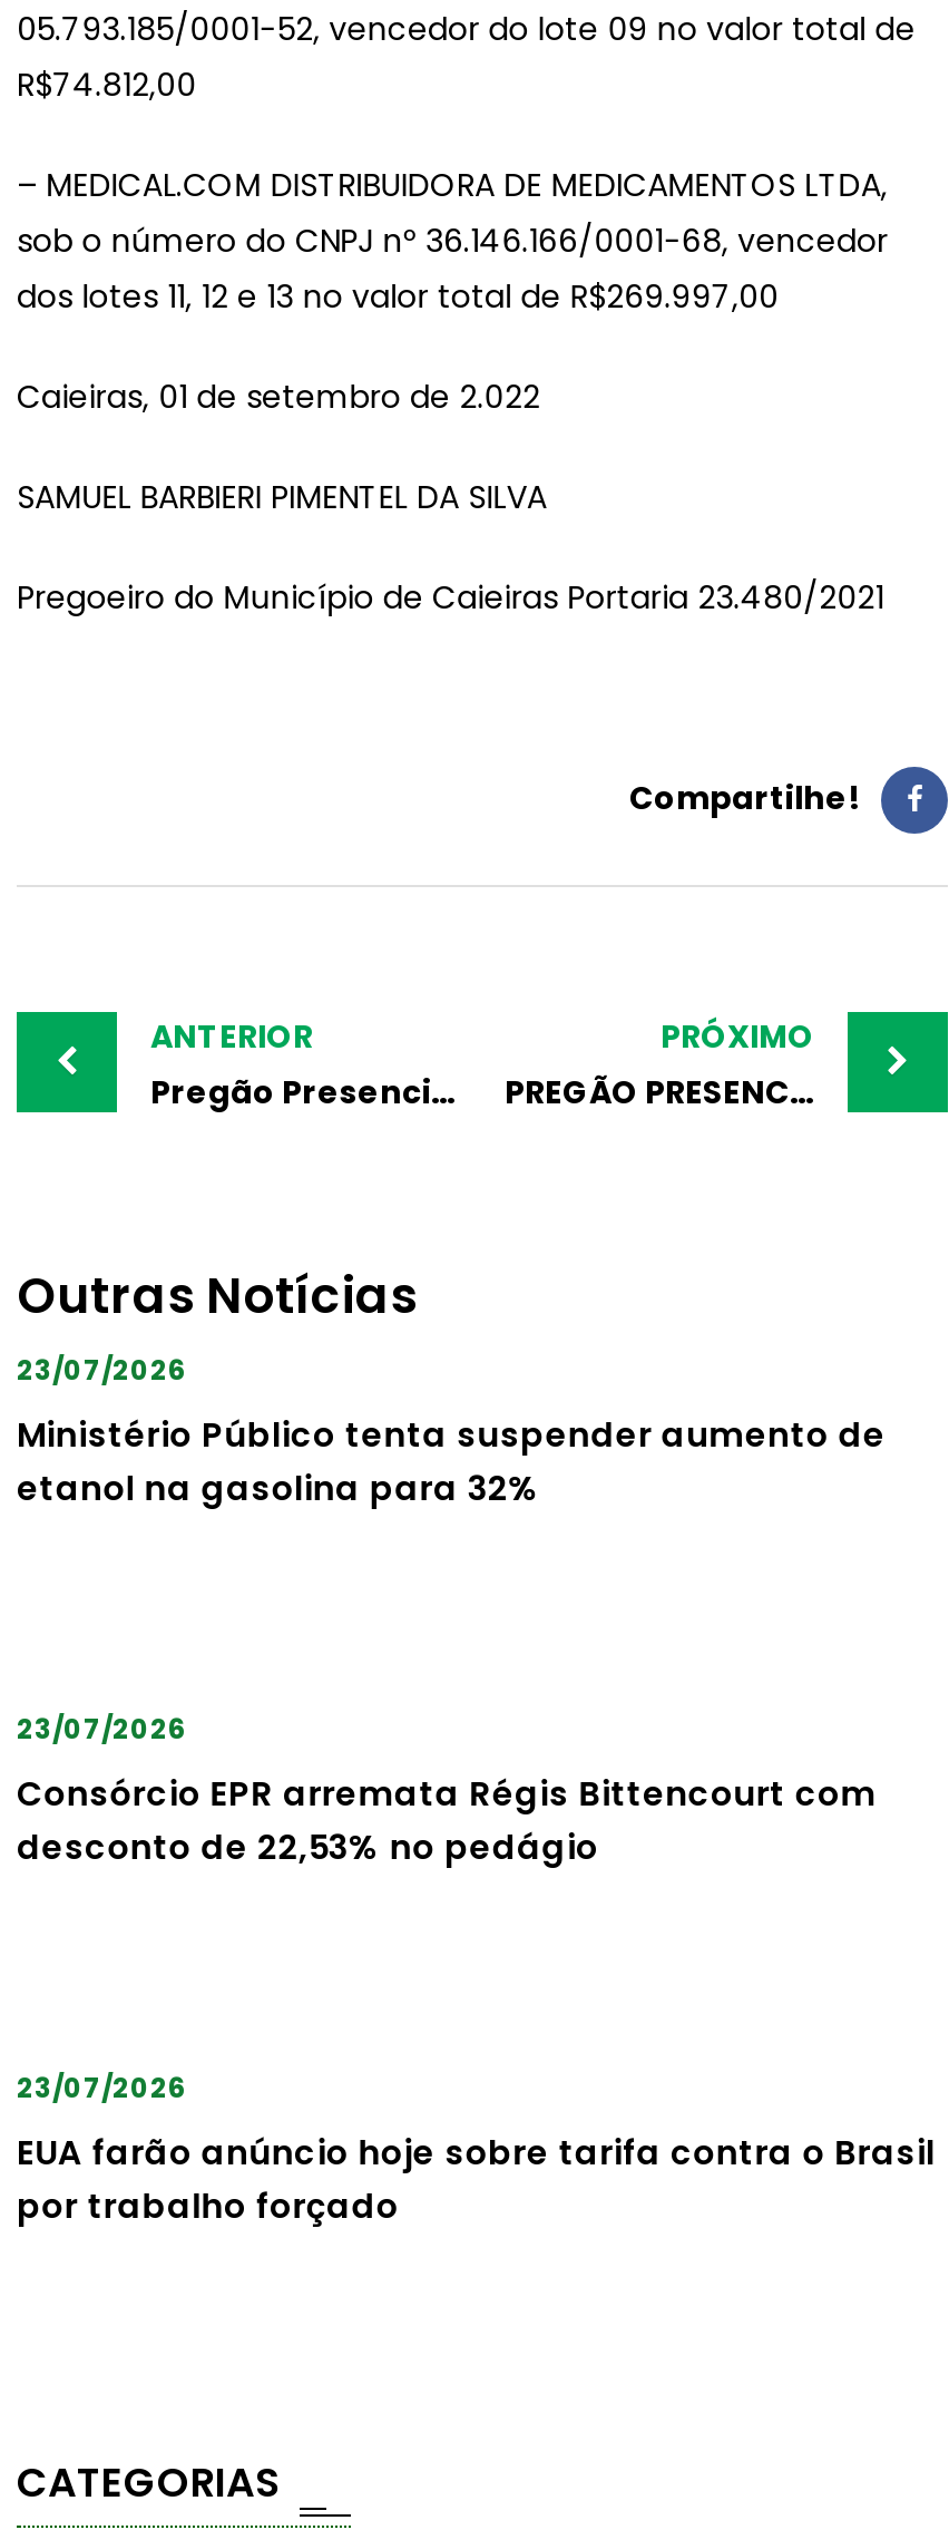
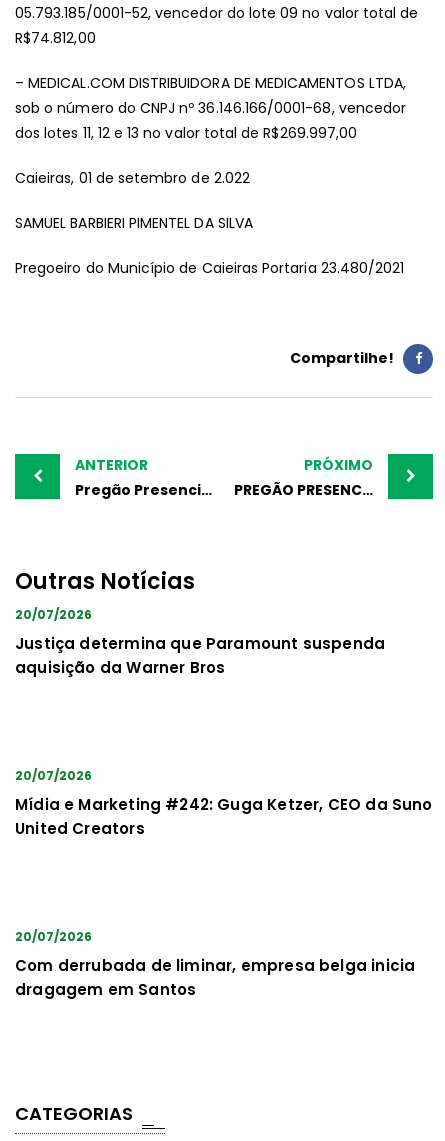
- 23/07/2026
+ 20/07/2026

- Ministério Público tenta suspender aumento de
- etanol na gasolina para 32%
+ Justiça determina que Paramount suspenda
+ aquisição da Warner Bros

- 23/07/2026
+ 20/07/2026

- Consórcio EPR arremata Régis Bittencourt com
- desconto de 22,53% no pedágio
+ Mídia e Marketing #242: Guga Ketzer, CEO da Suno
+ United Creators

- 23/07/2026
+ 20/07/2026

- EUA farão anúncio hoje sobre tarifa contra o Brasil
- por trabalho forçado
+ Com derrubada de liminar, empresa belga inicia
+ dragagem em Santos
